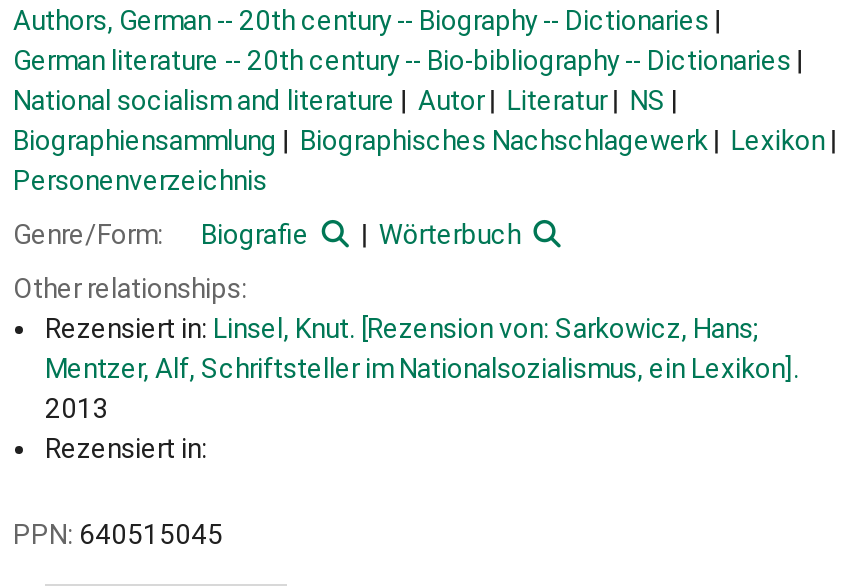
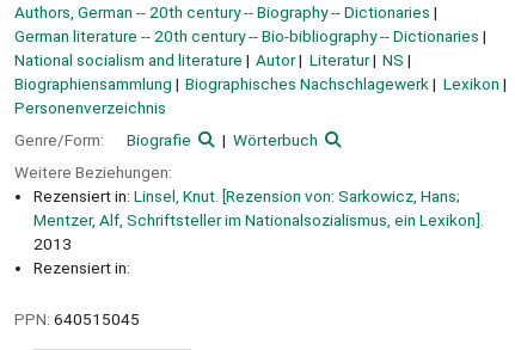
- Other relationships:
+ Weitere Beziehungen:
